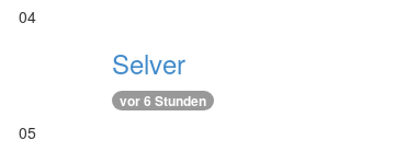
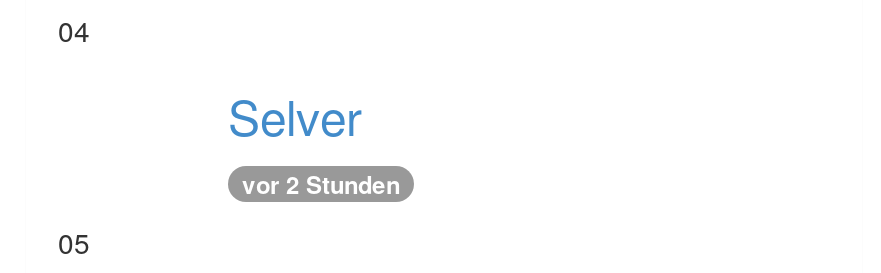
- vor 6 Stunden
+ vor 2 Stunden
